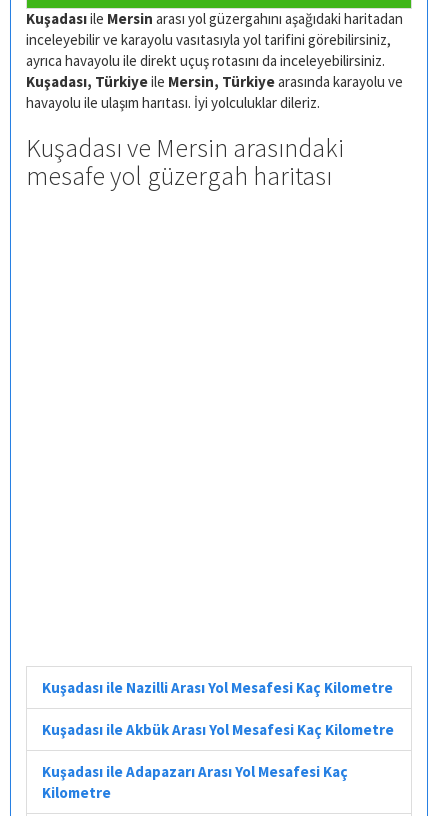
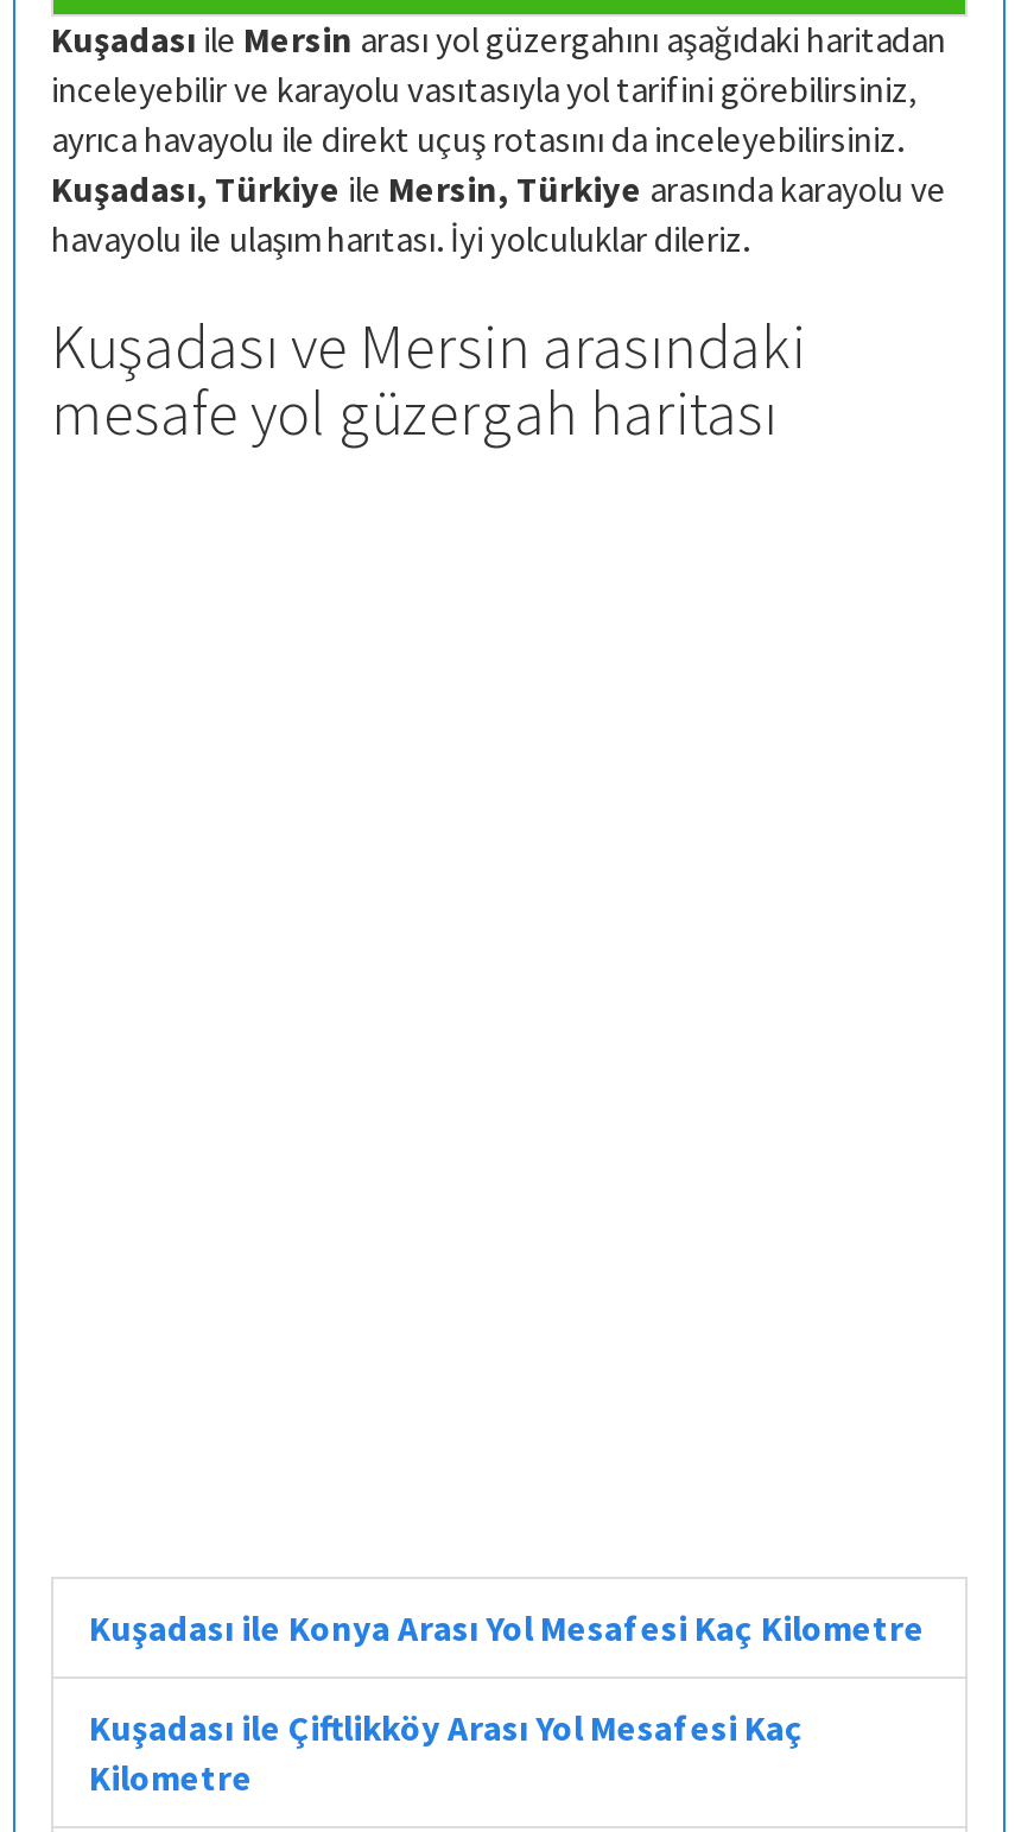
- Kuşadası ile Nazilli Arası Yol Mesafesi Kaç Kilometre
- Kuşadası ile Akbük Arası Yol Mesafesi Kaç Kilometre
- Kuşadası ile Adapazarı Arası Yol Mesafesi Kaç
+ Kuşadası ile Konya Arası Yol Mesafesi Kaç Kilometre
+ Kuşadası ile Çiftlikköy Arası Yol Mesafesi Kaç
